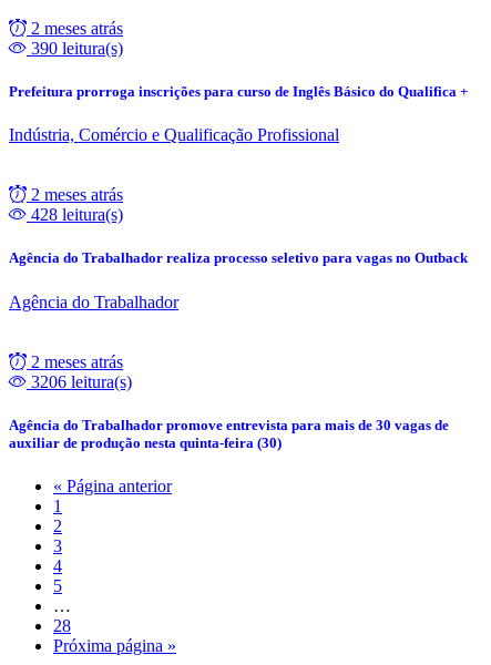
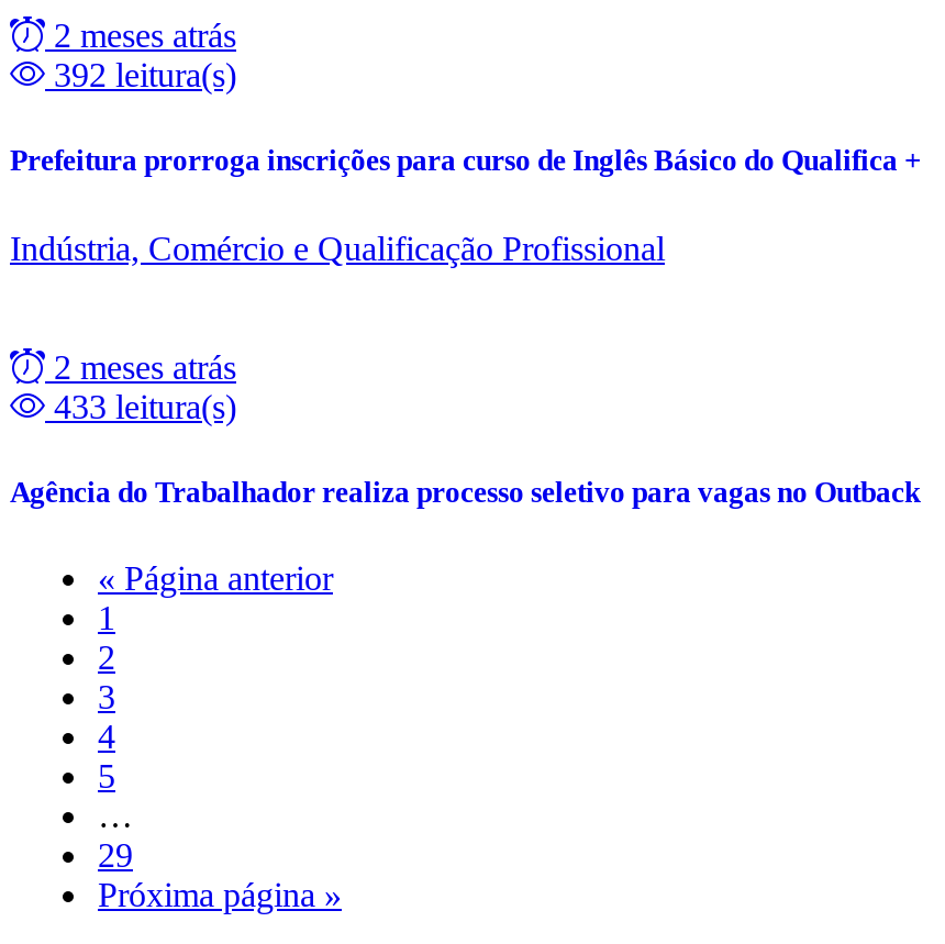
- 390 leitura(s)
+ 392 leitura(s)

- 428 leitura(s)
+ 433 leitura(s)

- Agência do Trabalhador
- 2 meses atrás
- 3206 leitura(s)
- Agência do Trabalhador promove entrevista para mais de 30 vagas de
- auxiliar de produção nesta quinta-feira (30)

- 28
+ 29
